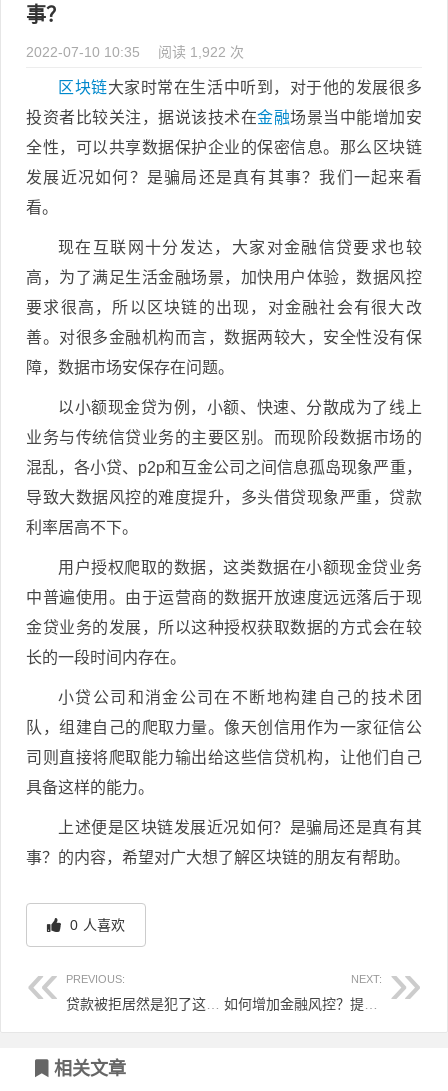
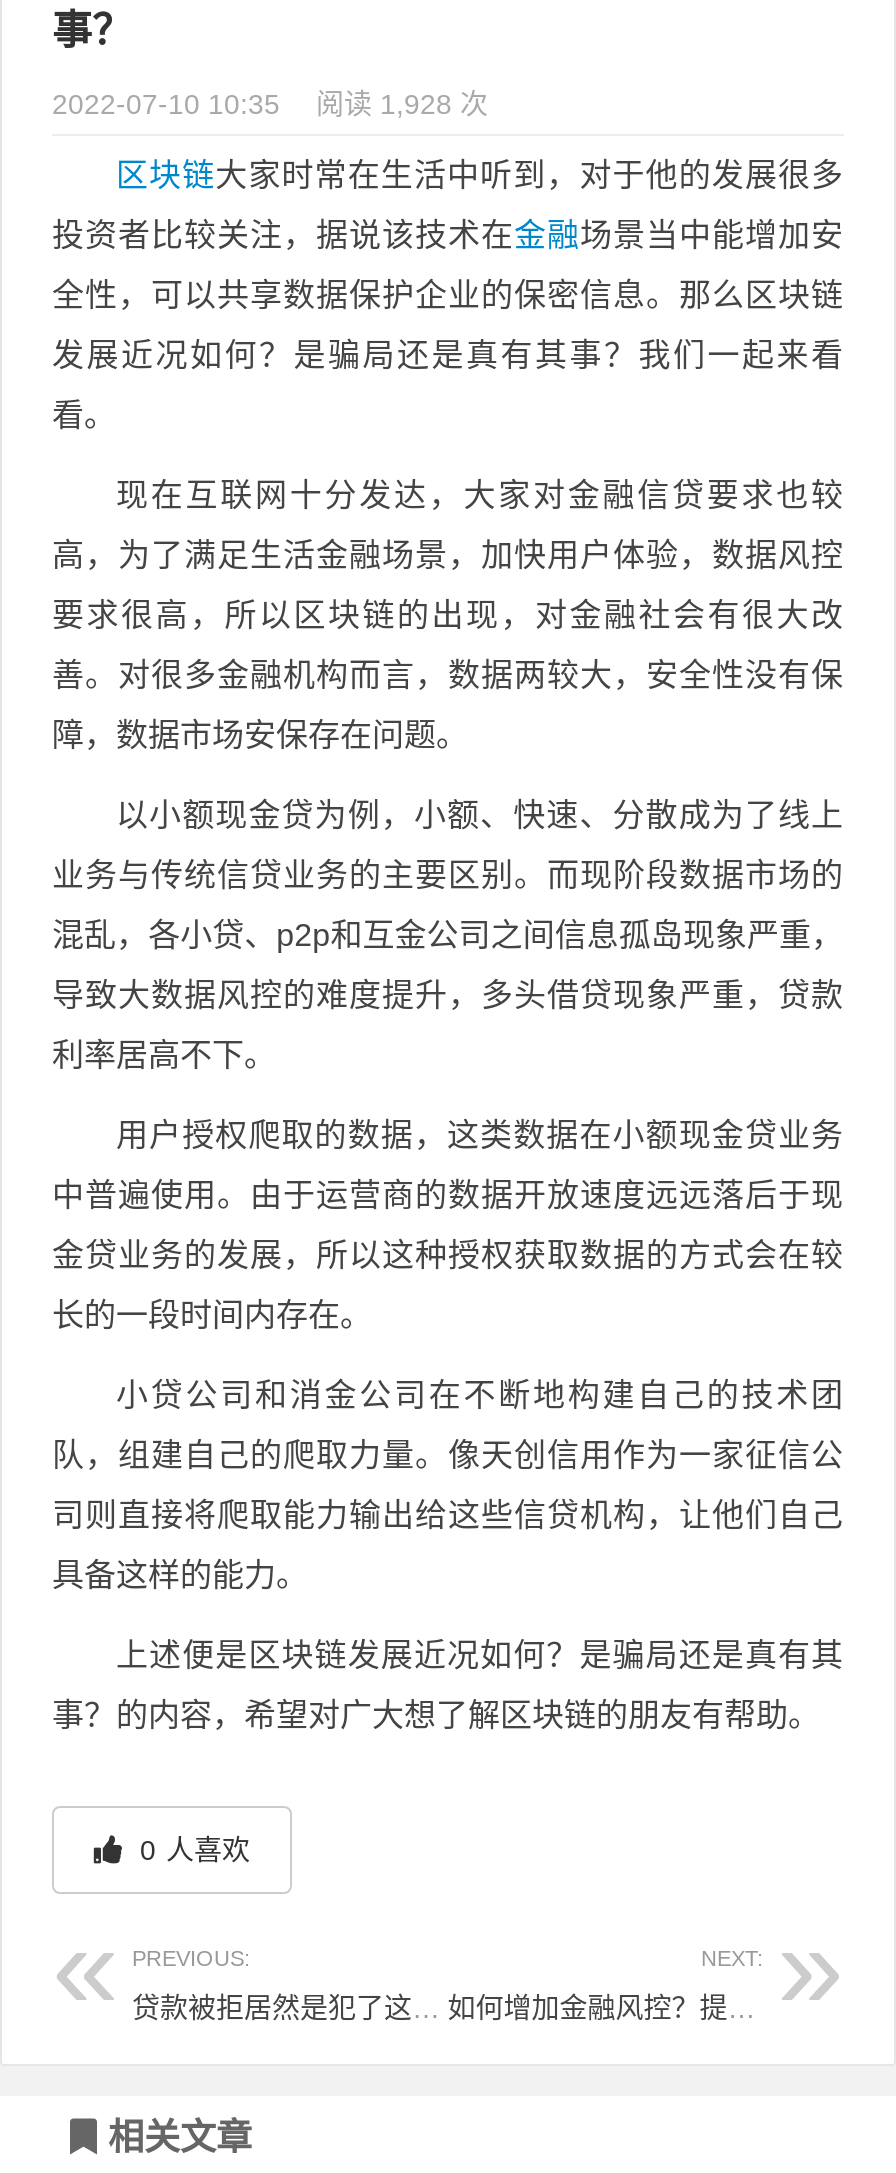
- 2022-07-10 10:35 阅读 1,922 次
+ 2022-07-10 10:35 阅读 1,928 次
